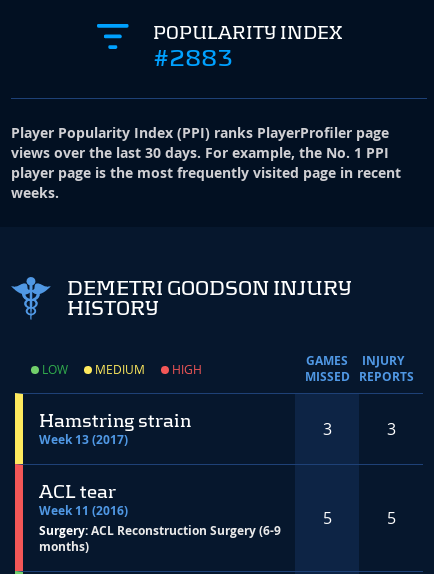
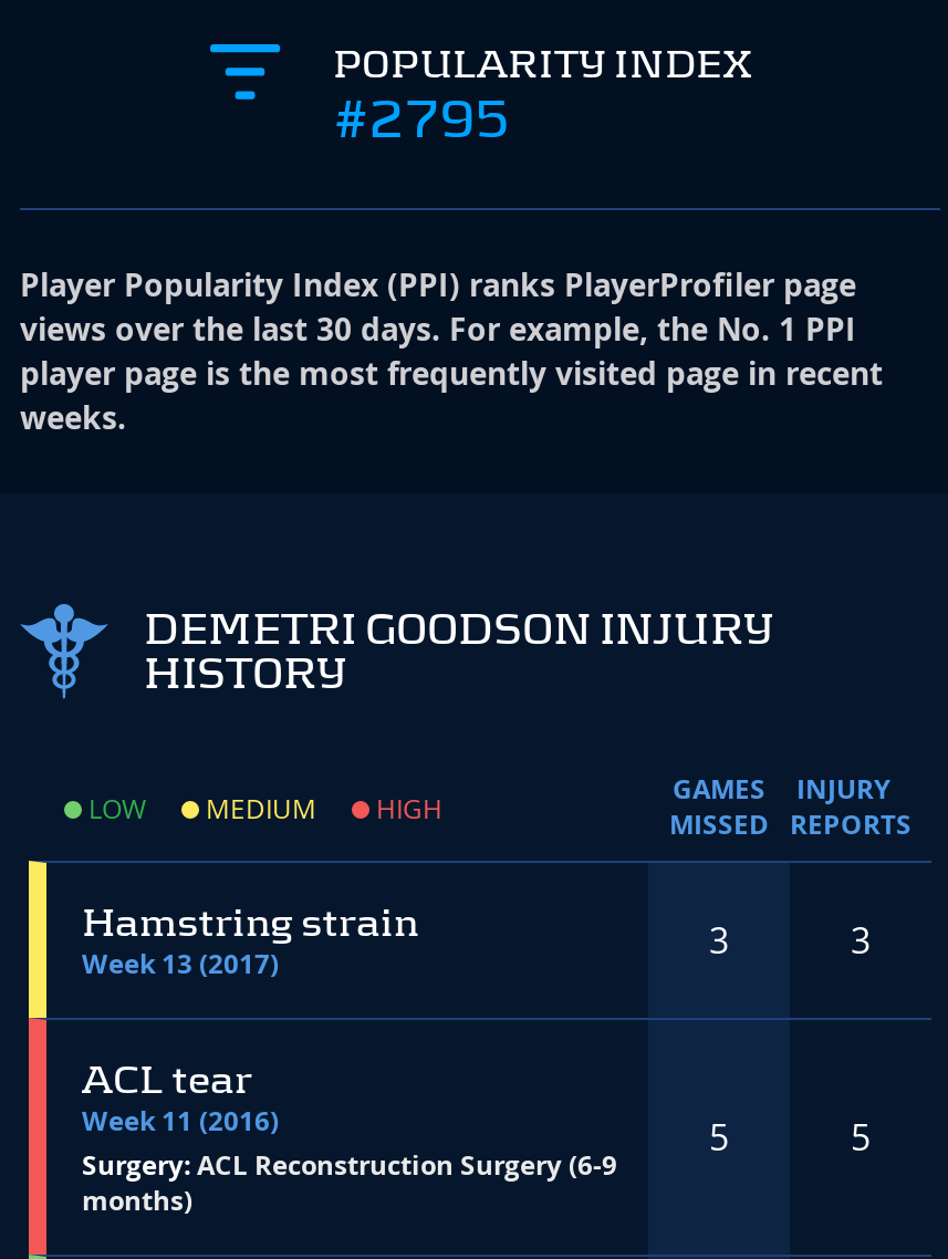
- #2883
+ #2795
